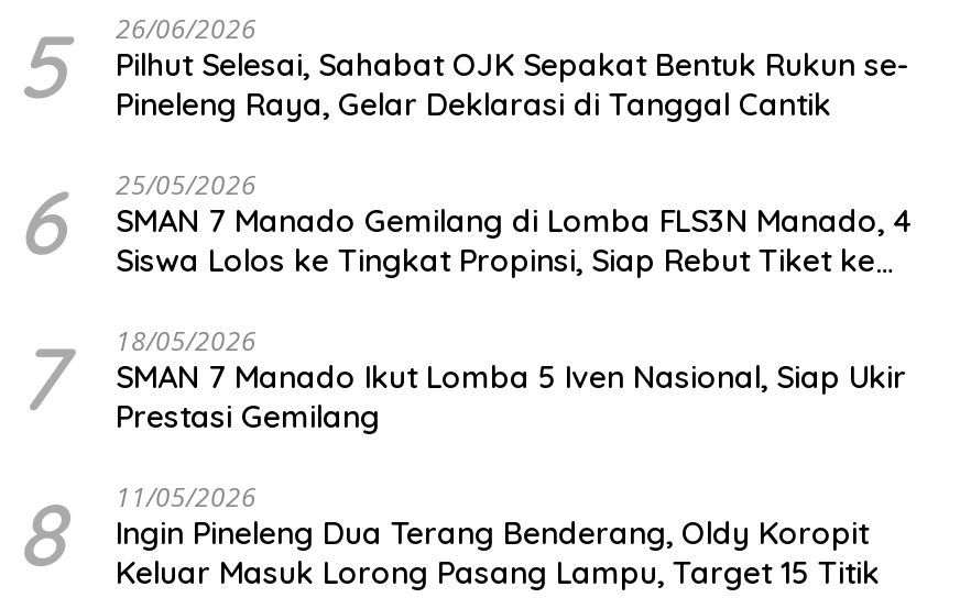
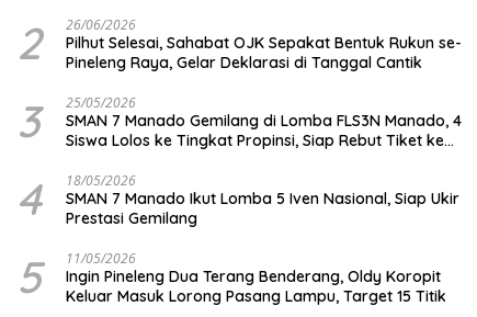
- 5 26/06/2026 Pilhut Selesai, Sahabat OJK Sepakat Bentuk Rukun se- Pineleng Raya, Gelar Deklarasi di Tanggal Cantik
+ 2 26/06/2026 Pilhut Selesai, Sahabat OJK Sepakat Bentuk Rukun se- Pineleng Raya, Gelar Deklarasi di Tanggal Cantik

- 6 25/05/2026 SMAN 7 Manado Gemilang di Lomba FLS3N Manado, 4 Siswa Lolos ke Tingkat Propinsi, Siap Rebut Tiket ke
+ 3 25/05/2026 SMAN 7 Manado Gemilang di Lomba FLS3N Manado, 4 Siswa Lolos ke Tingkat Propinsi, Siap Rebut Tiket ke

- 7 18/05/2026 SMAN 7 Manado Ikut Lomba 5 Iven Nasional, Siap Ukir Prestasi Gemilang
+ 4 18/05/2026 SMAN 7 Manado Ikut Lomba 5 Iven Nasional, Siap Ukir Prestasi Gemilang

- 8 11/05/2026 Ingin Pineleng Dua Terang Benderang, Oldy Koropit Keluar Masuk Lorong Pasang Lampu, Target 15 Titik
+ 5 11/05/2026 Ingin Pineleng Dua Terang Benderang, Oldy Koropit Keluar Masuk Lorong Pasang Lampu, Target 15 Titik
